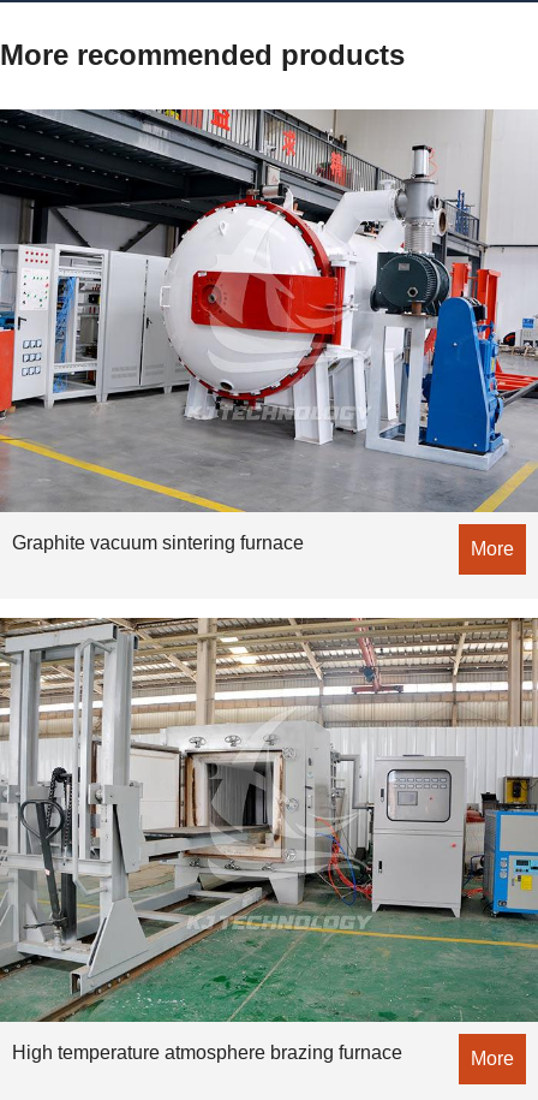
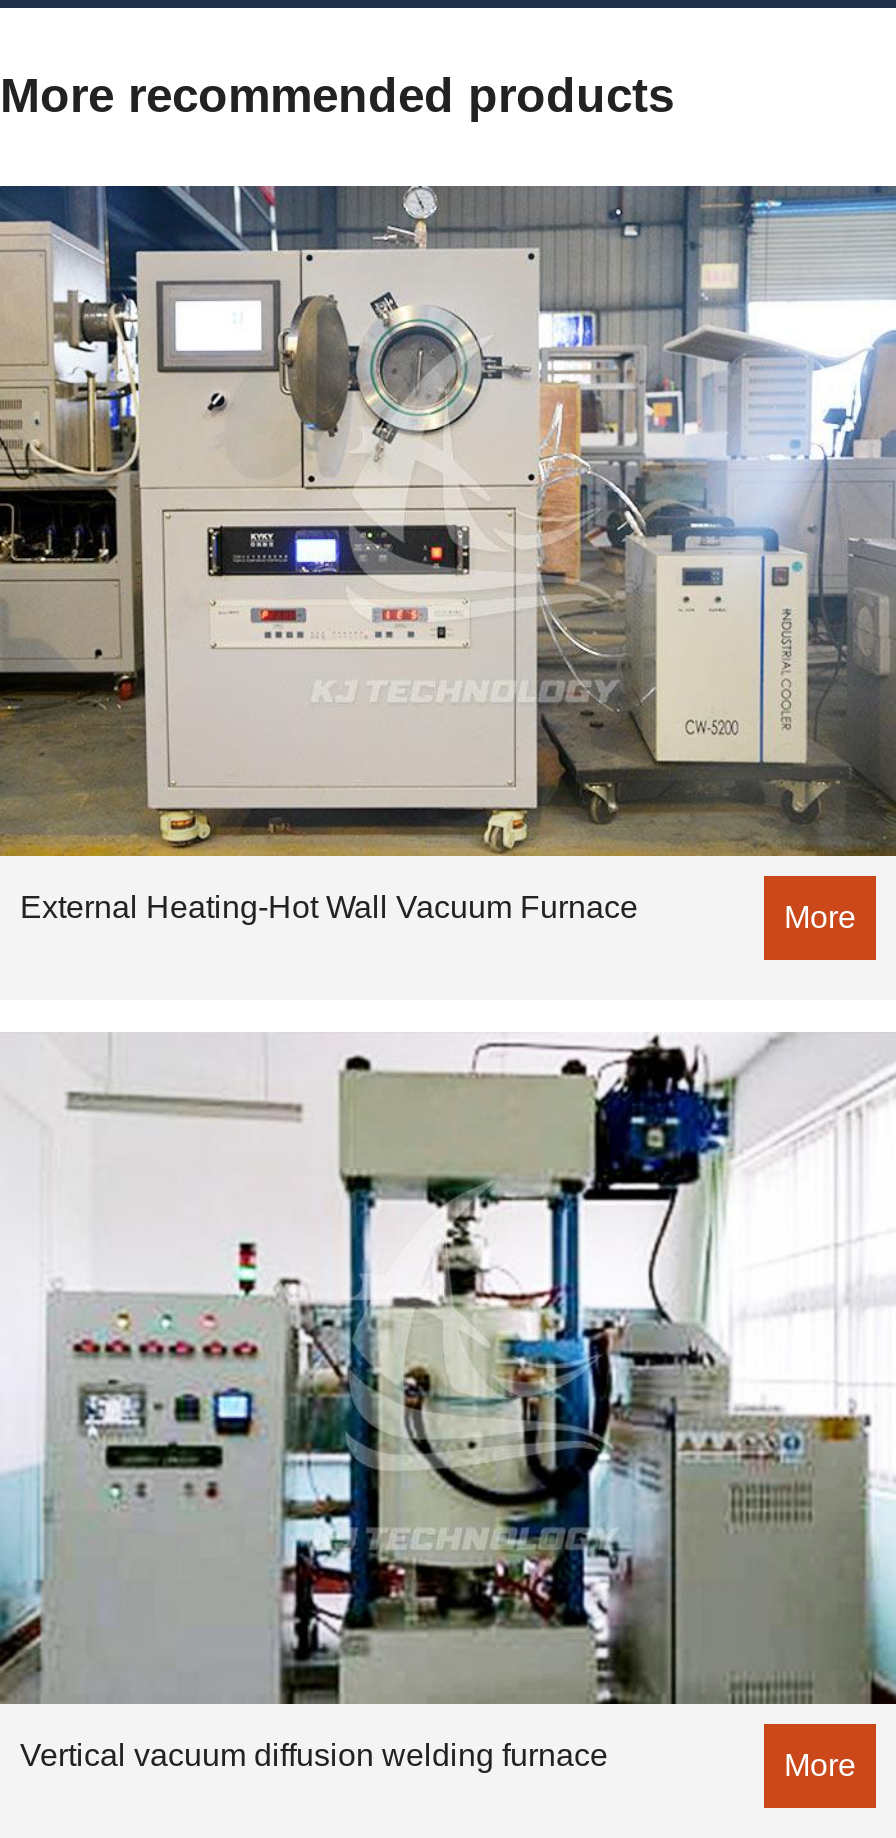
- [image]
- Graphite vacuum sintering furnace
+ [image]
+ External Heating-Hot Wall Vacuum Furnace

- [image]
- High temperature atmosphere brazing furnace
+ [image]
+ Vertical vacuum diffusion welding furnace
